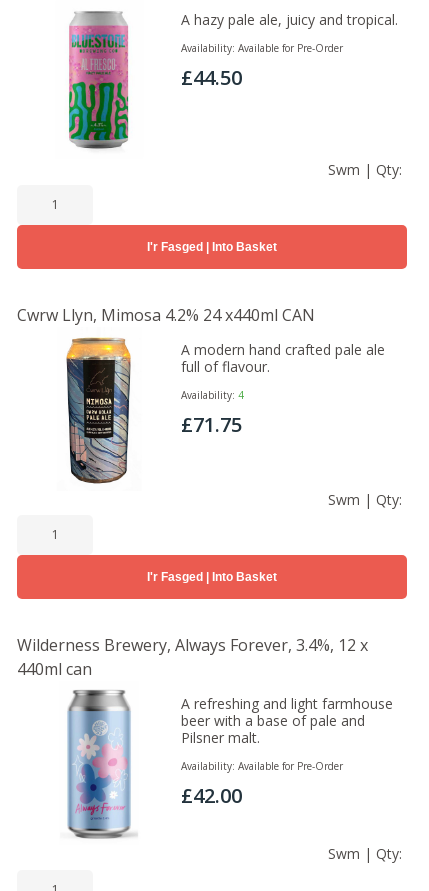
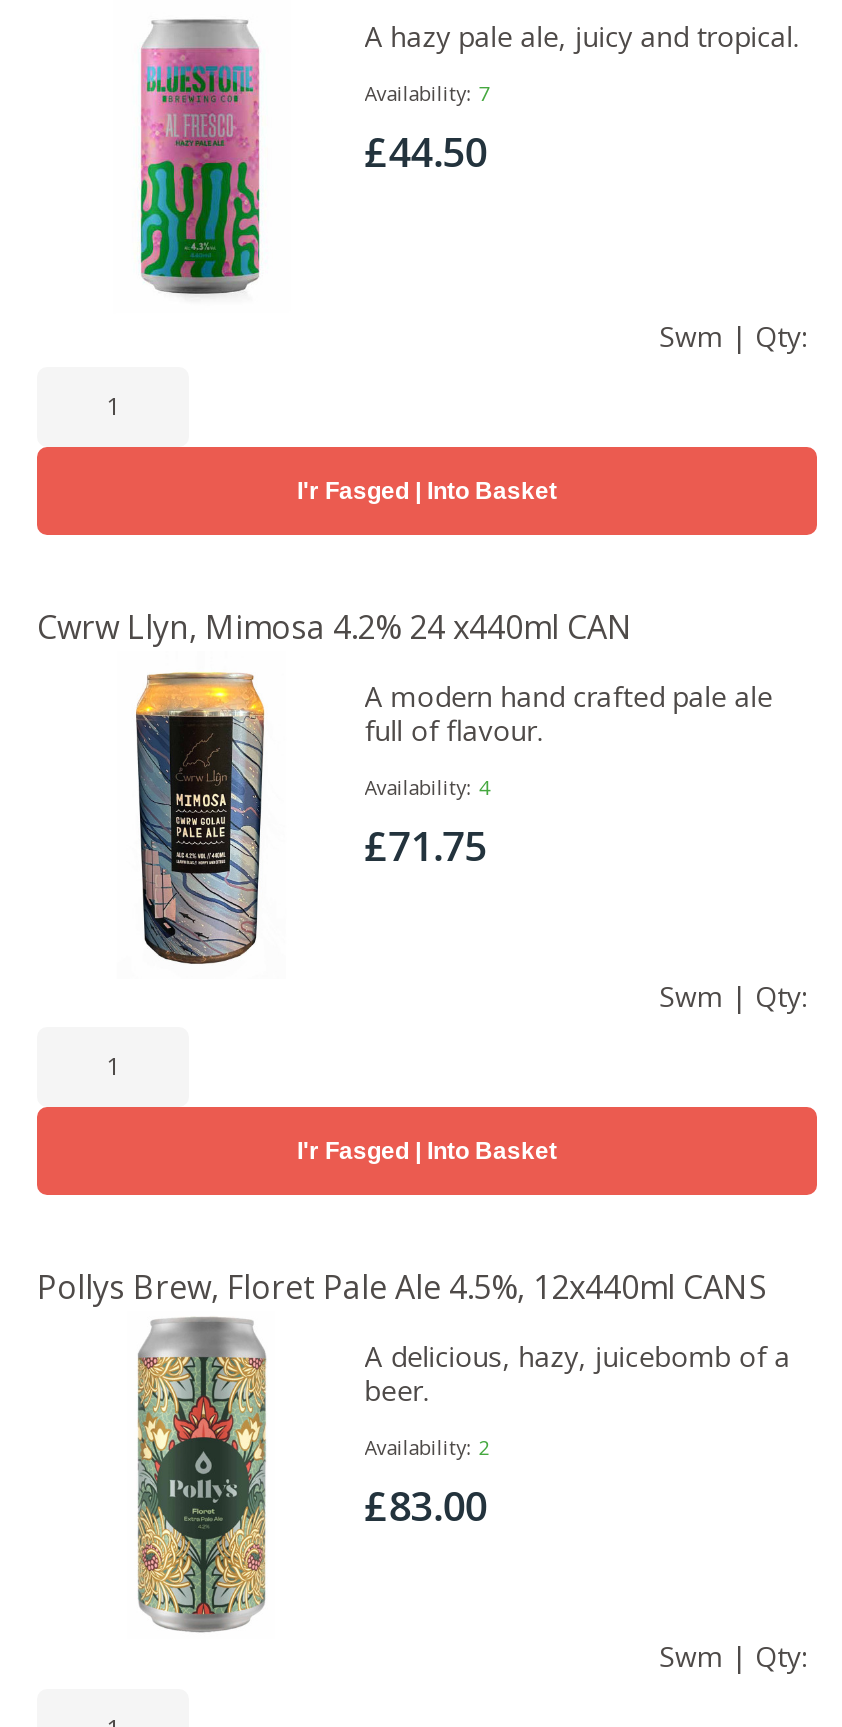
- Availability: Available for Pre-Order
+ Availability: 7

- Wilderness Brewery, Always Forever, 3.4%, 12 x
- 440ml can
+ Pollys Brew, Floret Pale Ale 4.5%, 12x440ml CANS

- [image]
+ [image]

- A refreshing and light farmhouse
- beer with a base of pale and
- Pilsner malt.
+ A delicious, hazy, juicebomb of a
+ beer.

- Availability: Available for Pre-Order
- £42.00
+ Availability: 2
+ £83.00
